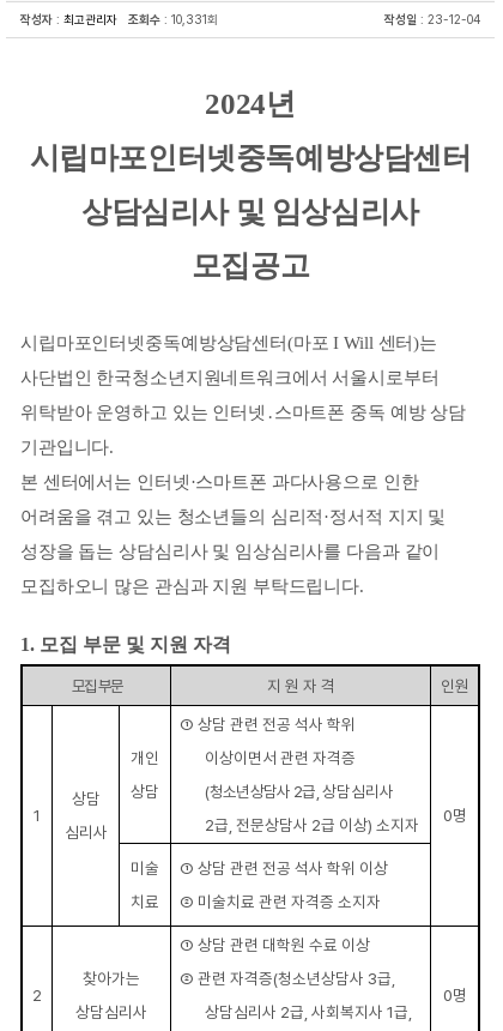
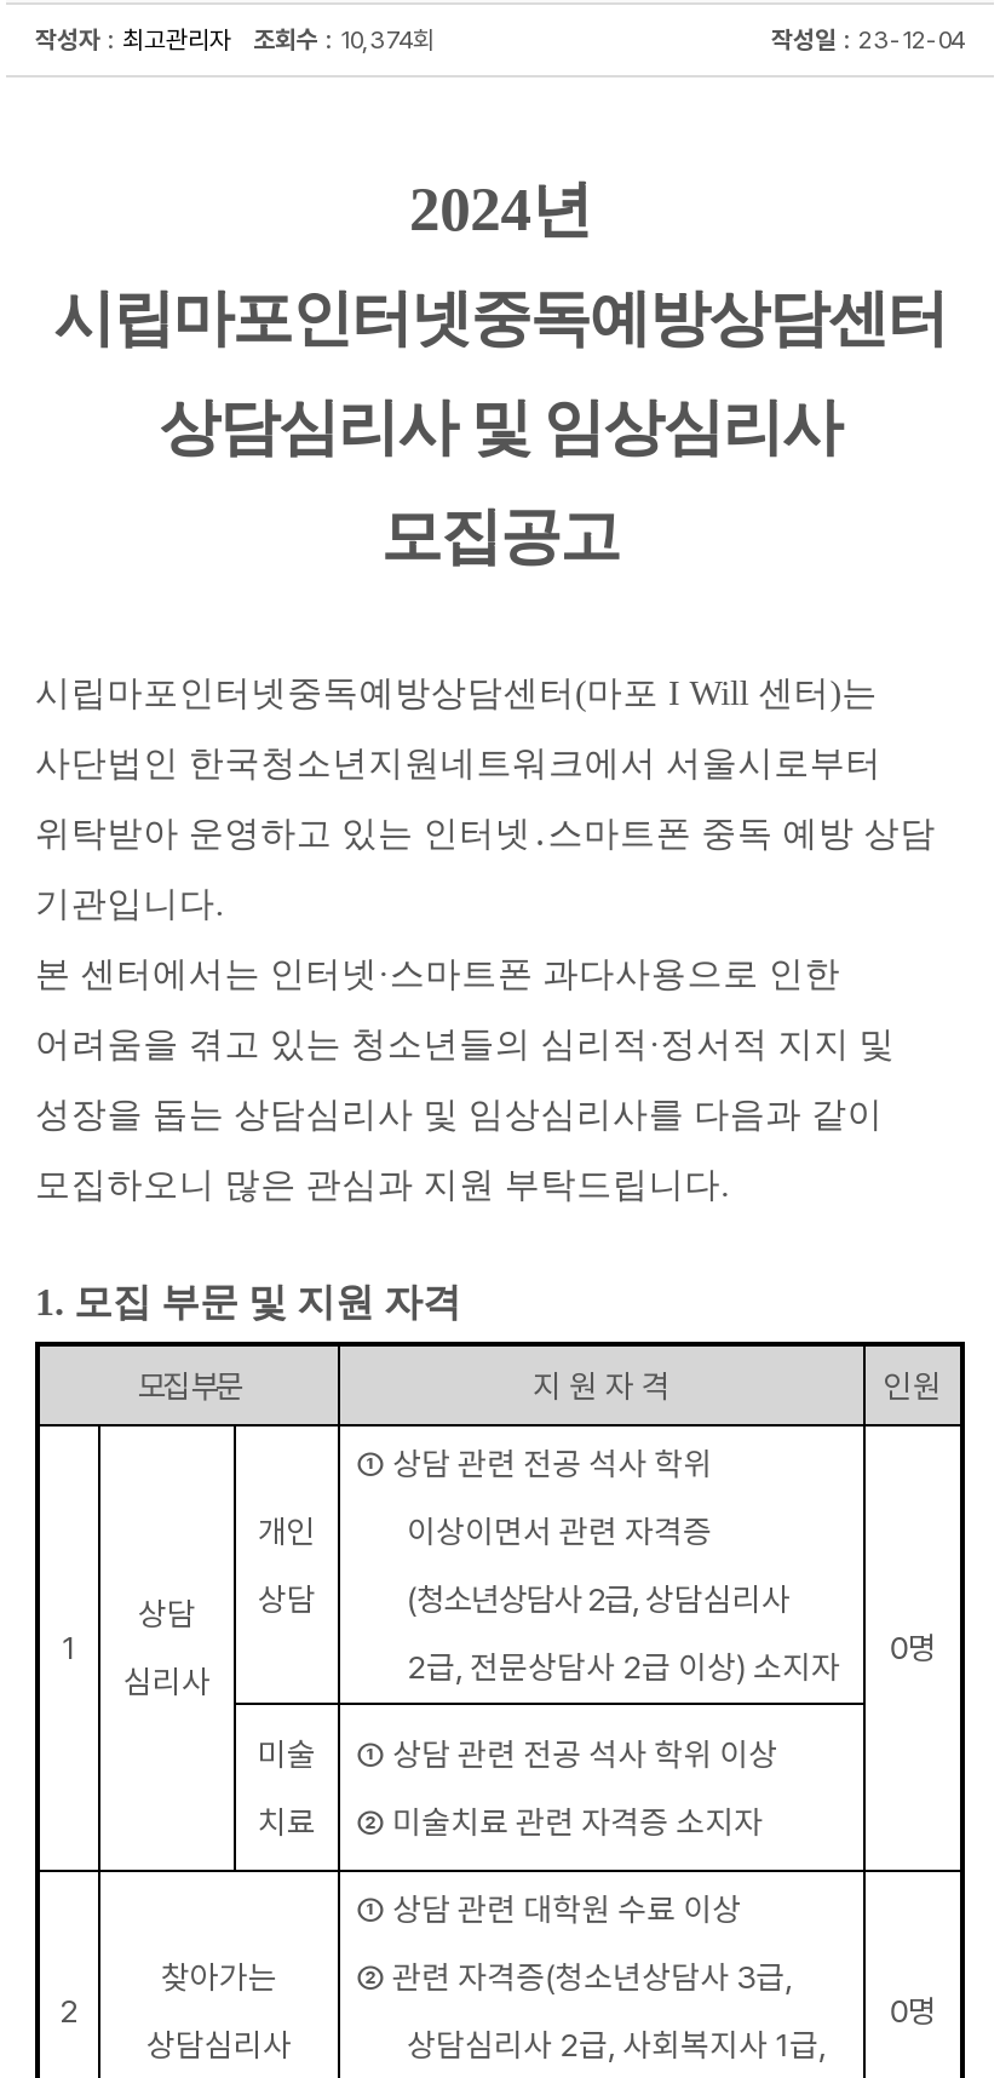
- 작성자: 최고관리자 조회수: 10,331회
+ 작성자: 최고관리자 조회수: 10,374회
